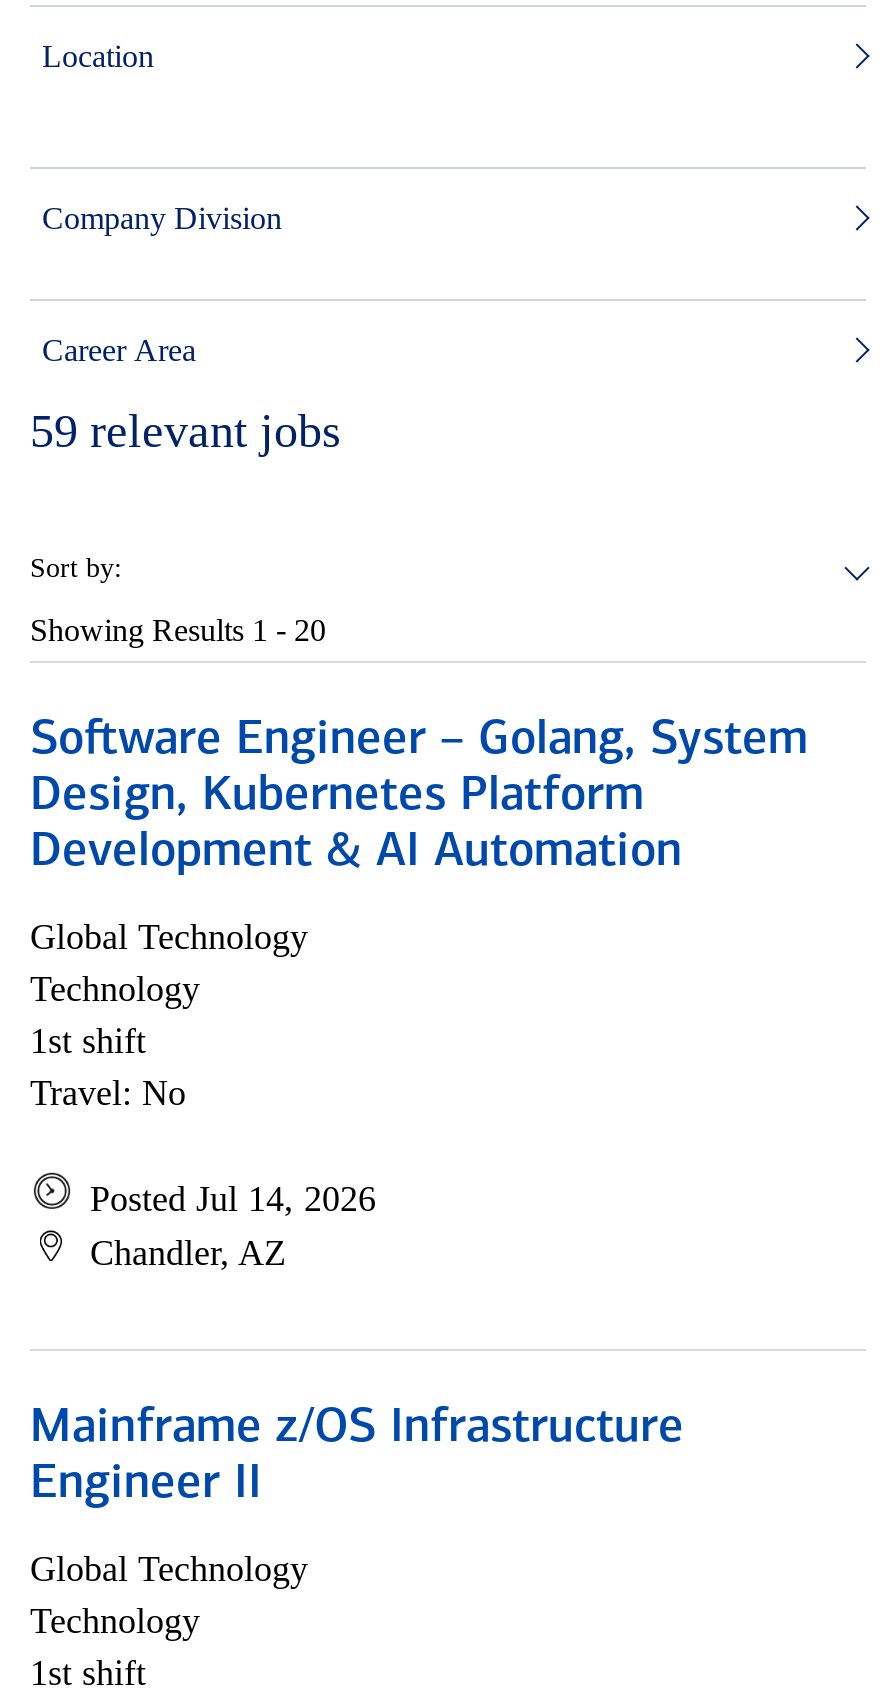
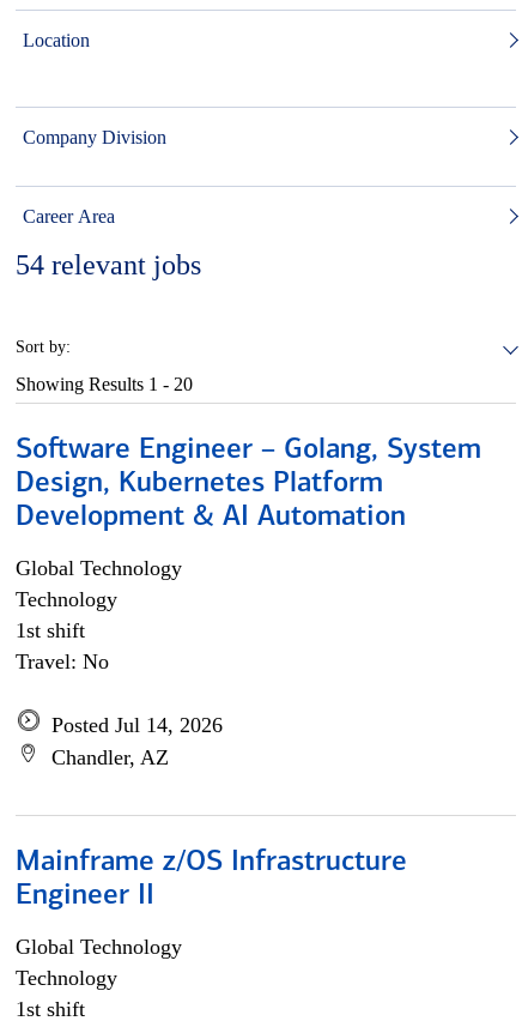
- 59 relevant jobs
+ 54 relevant jobs
